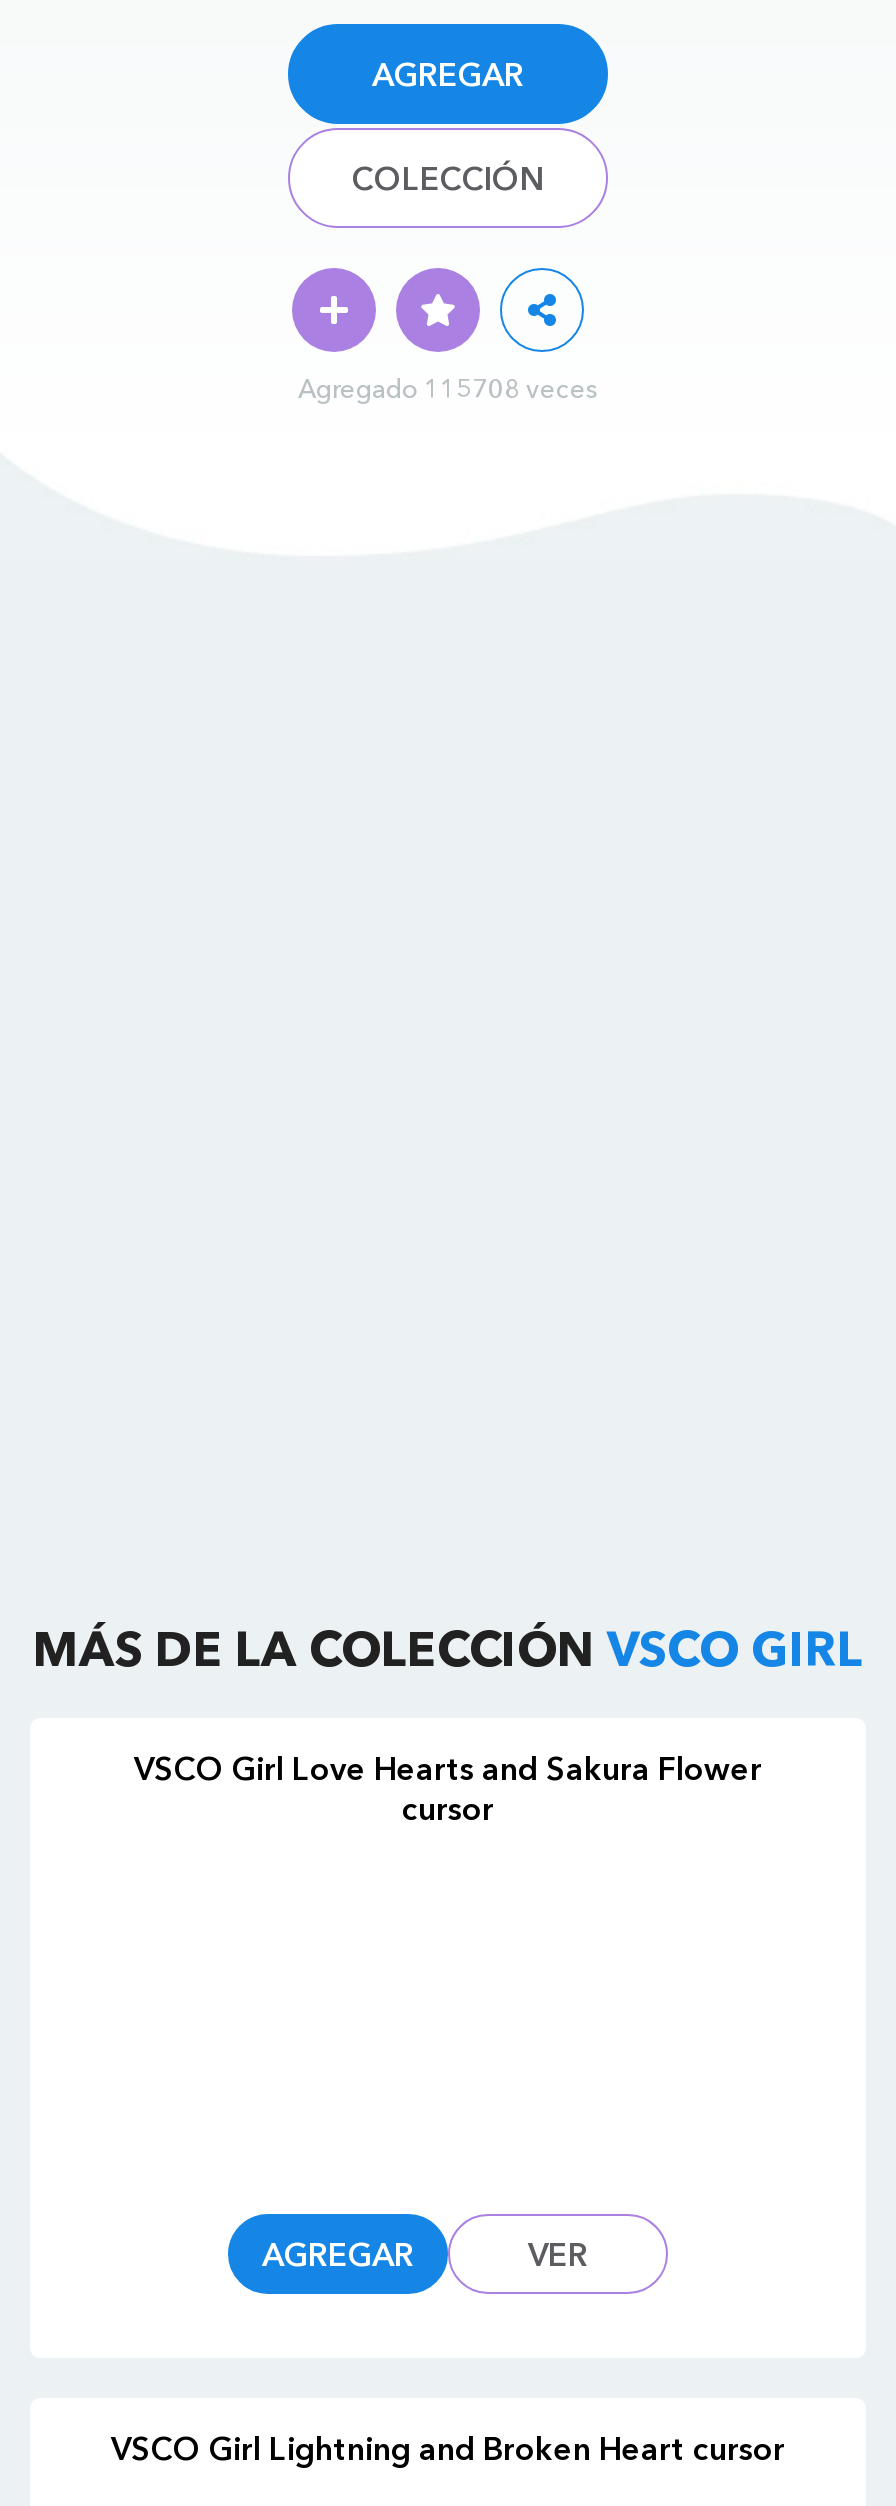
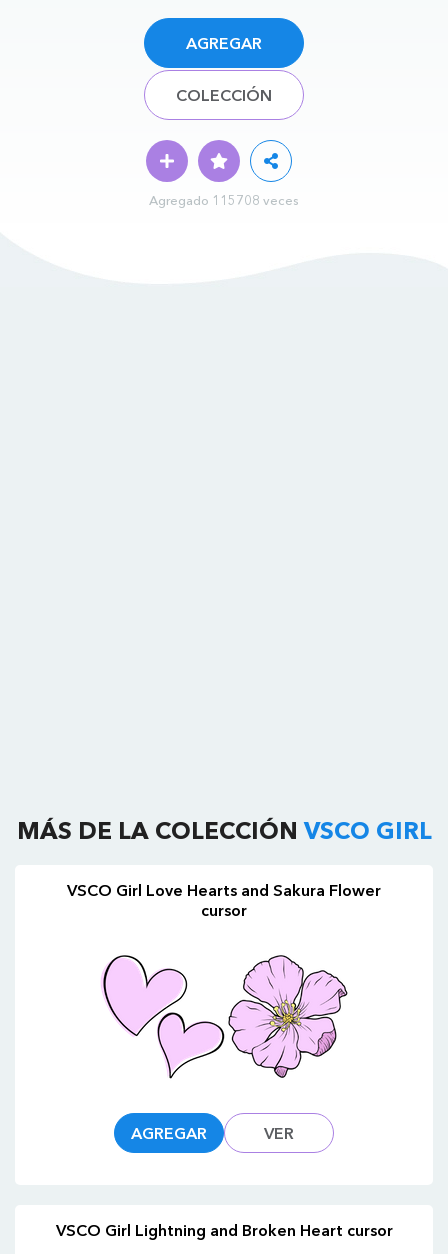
+ [image]
